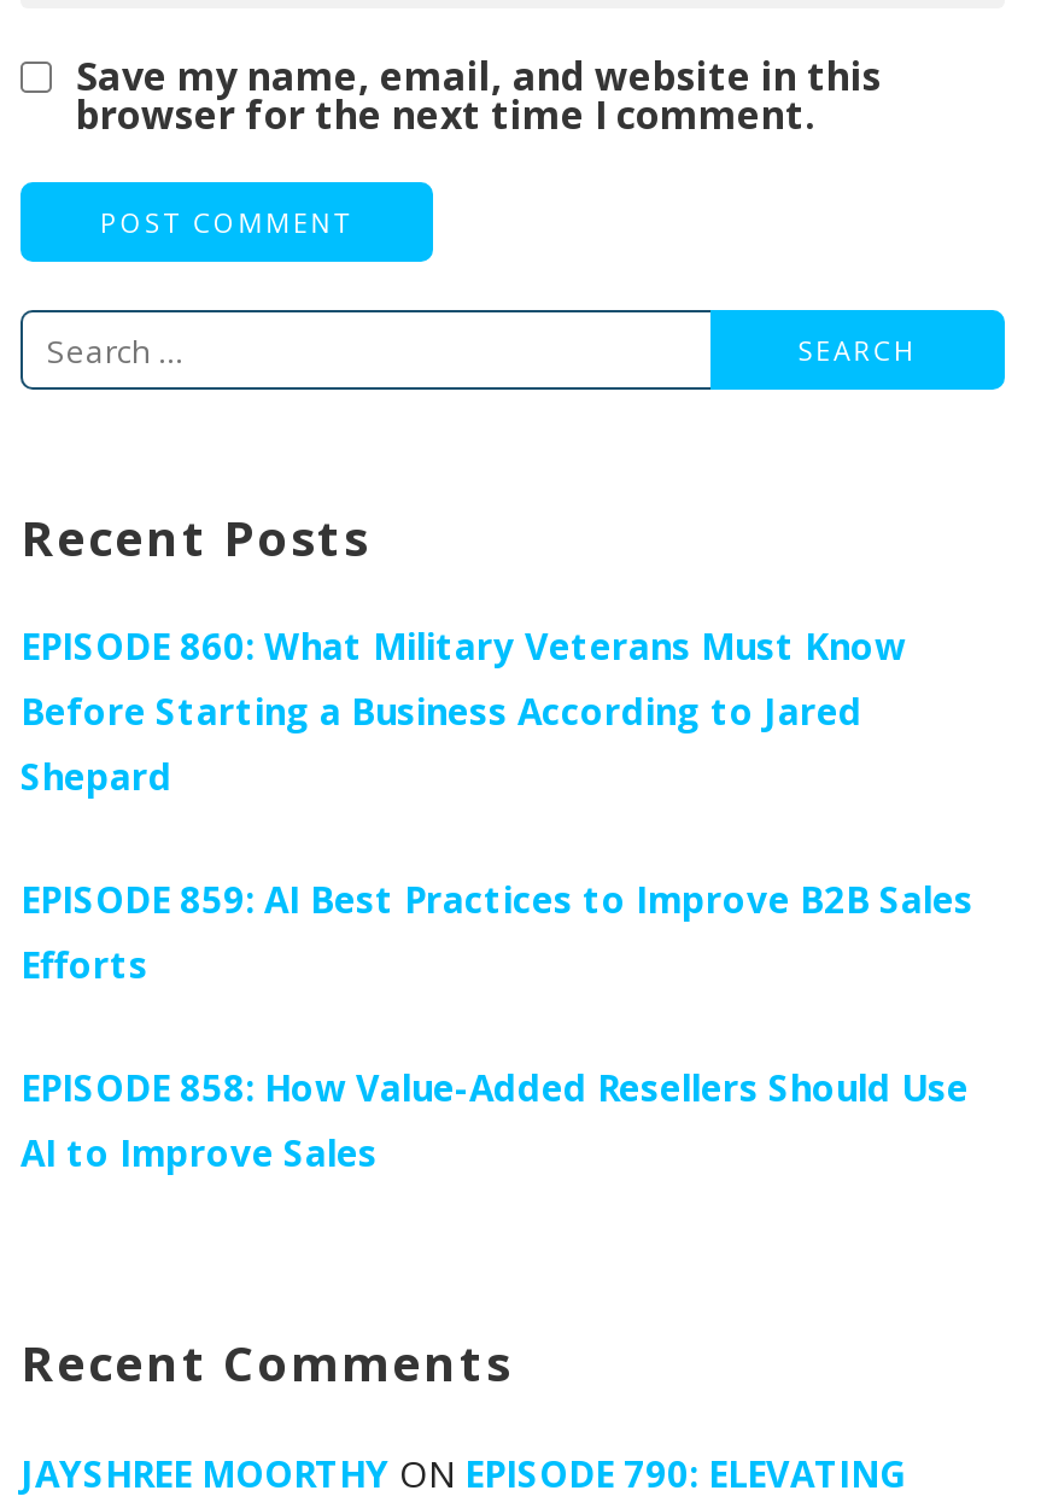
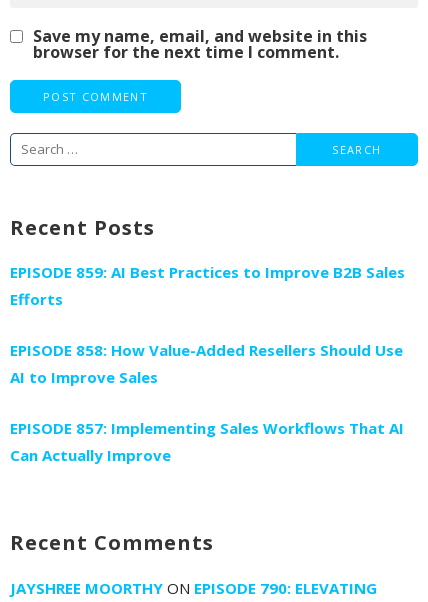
- EPISODE 860: What Military Veterans Must Know
- Before Starting a Business According to Jared
- Shepard

moved up: EPISODE 859: AI Best Practices to Improve B2B Sales | Efforts | EPISODE 858: How Value-Added Resellers Should Use | AI to Improve Sales

+ EPISODE 857: Implementing Sales Workflows That AI
+ Can Actually Improve
